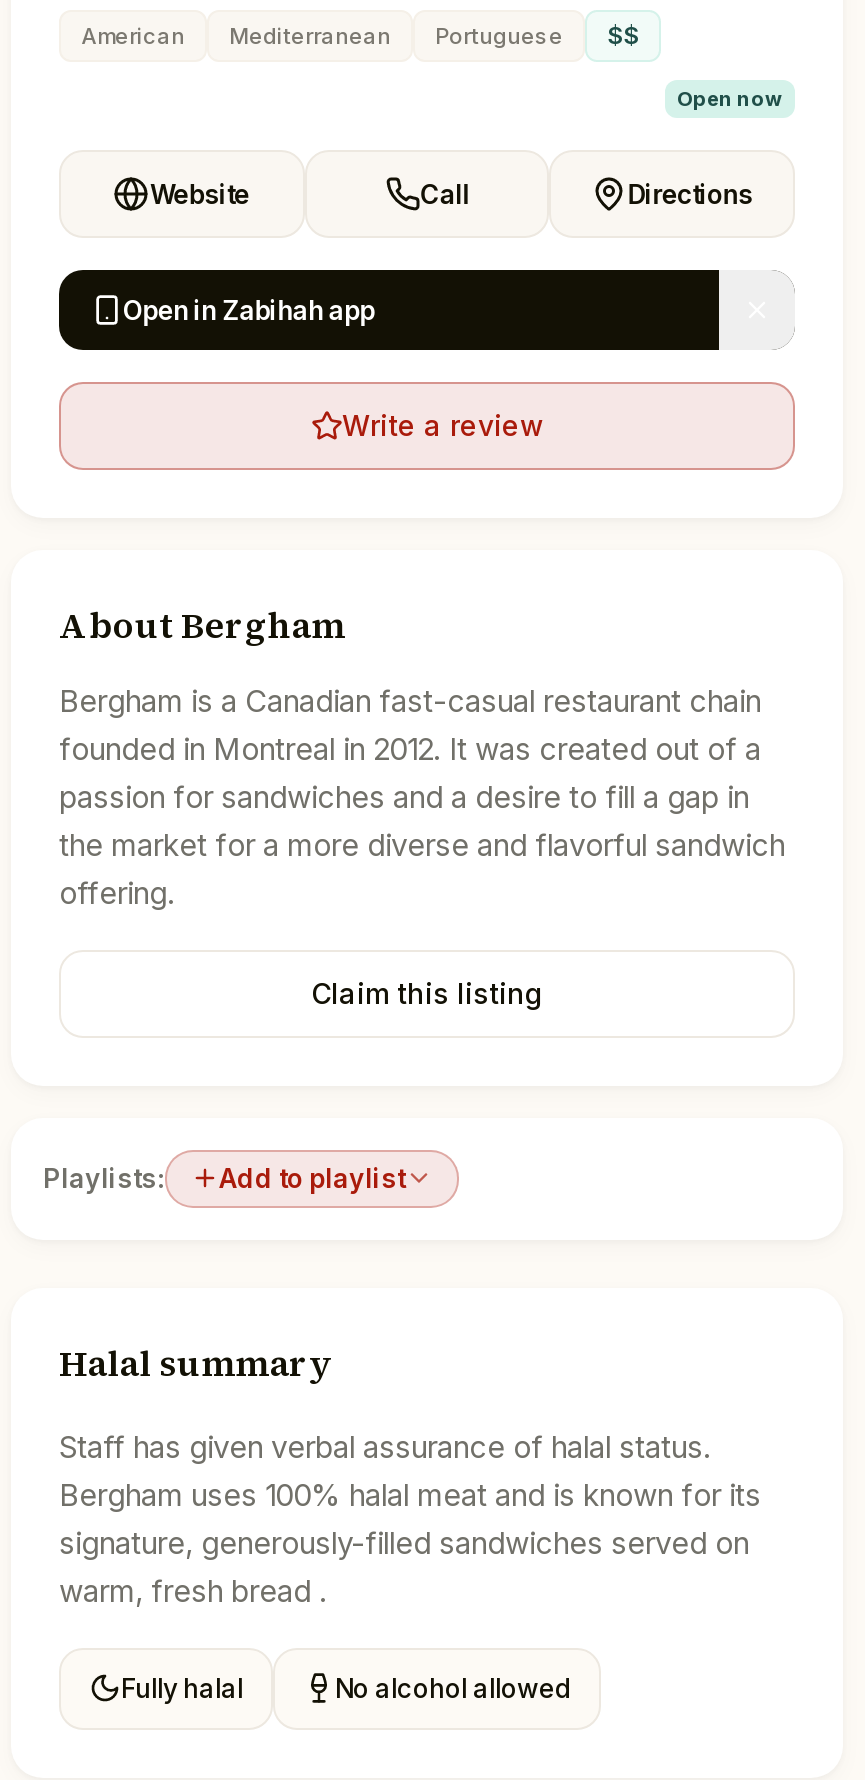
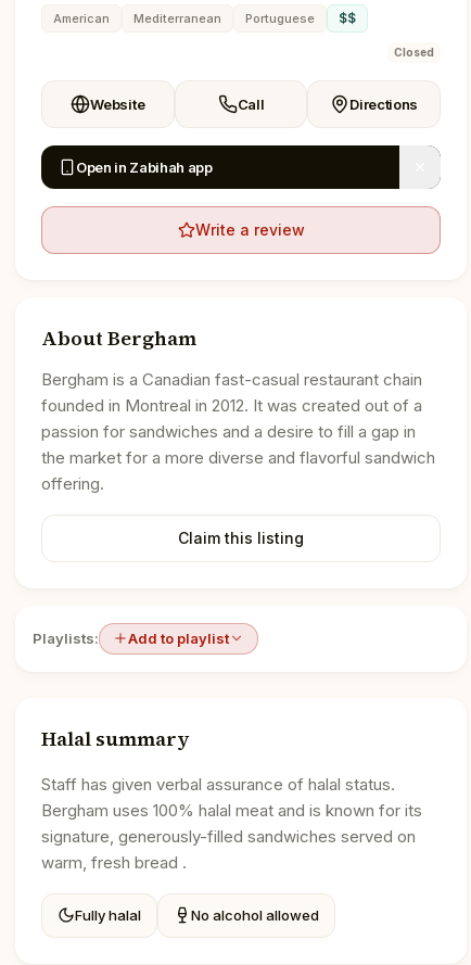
- Open now
+ Closed
